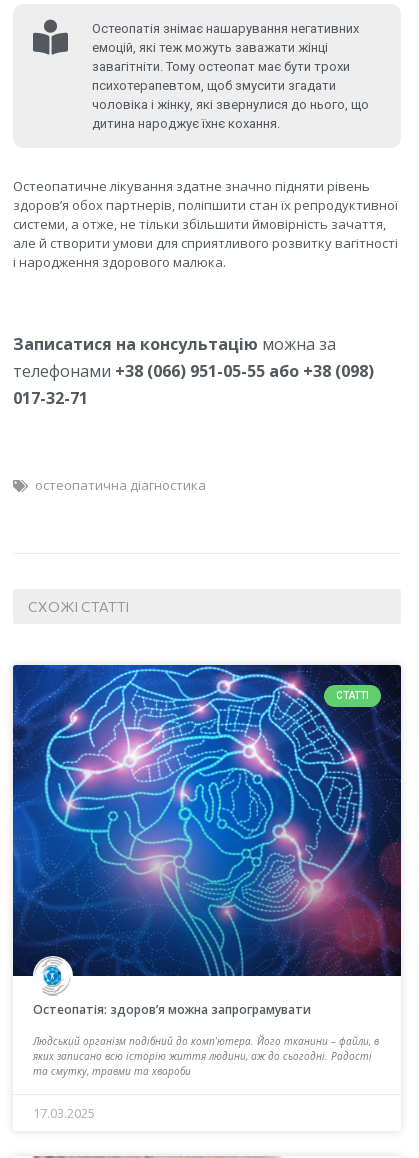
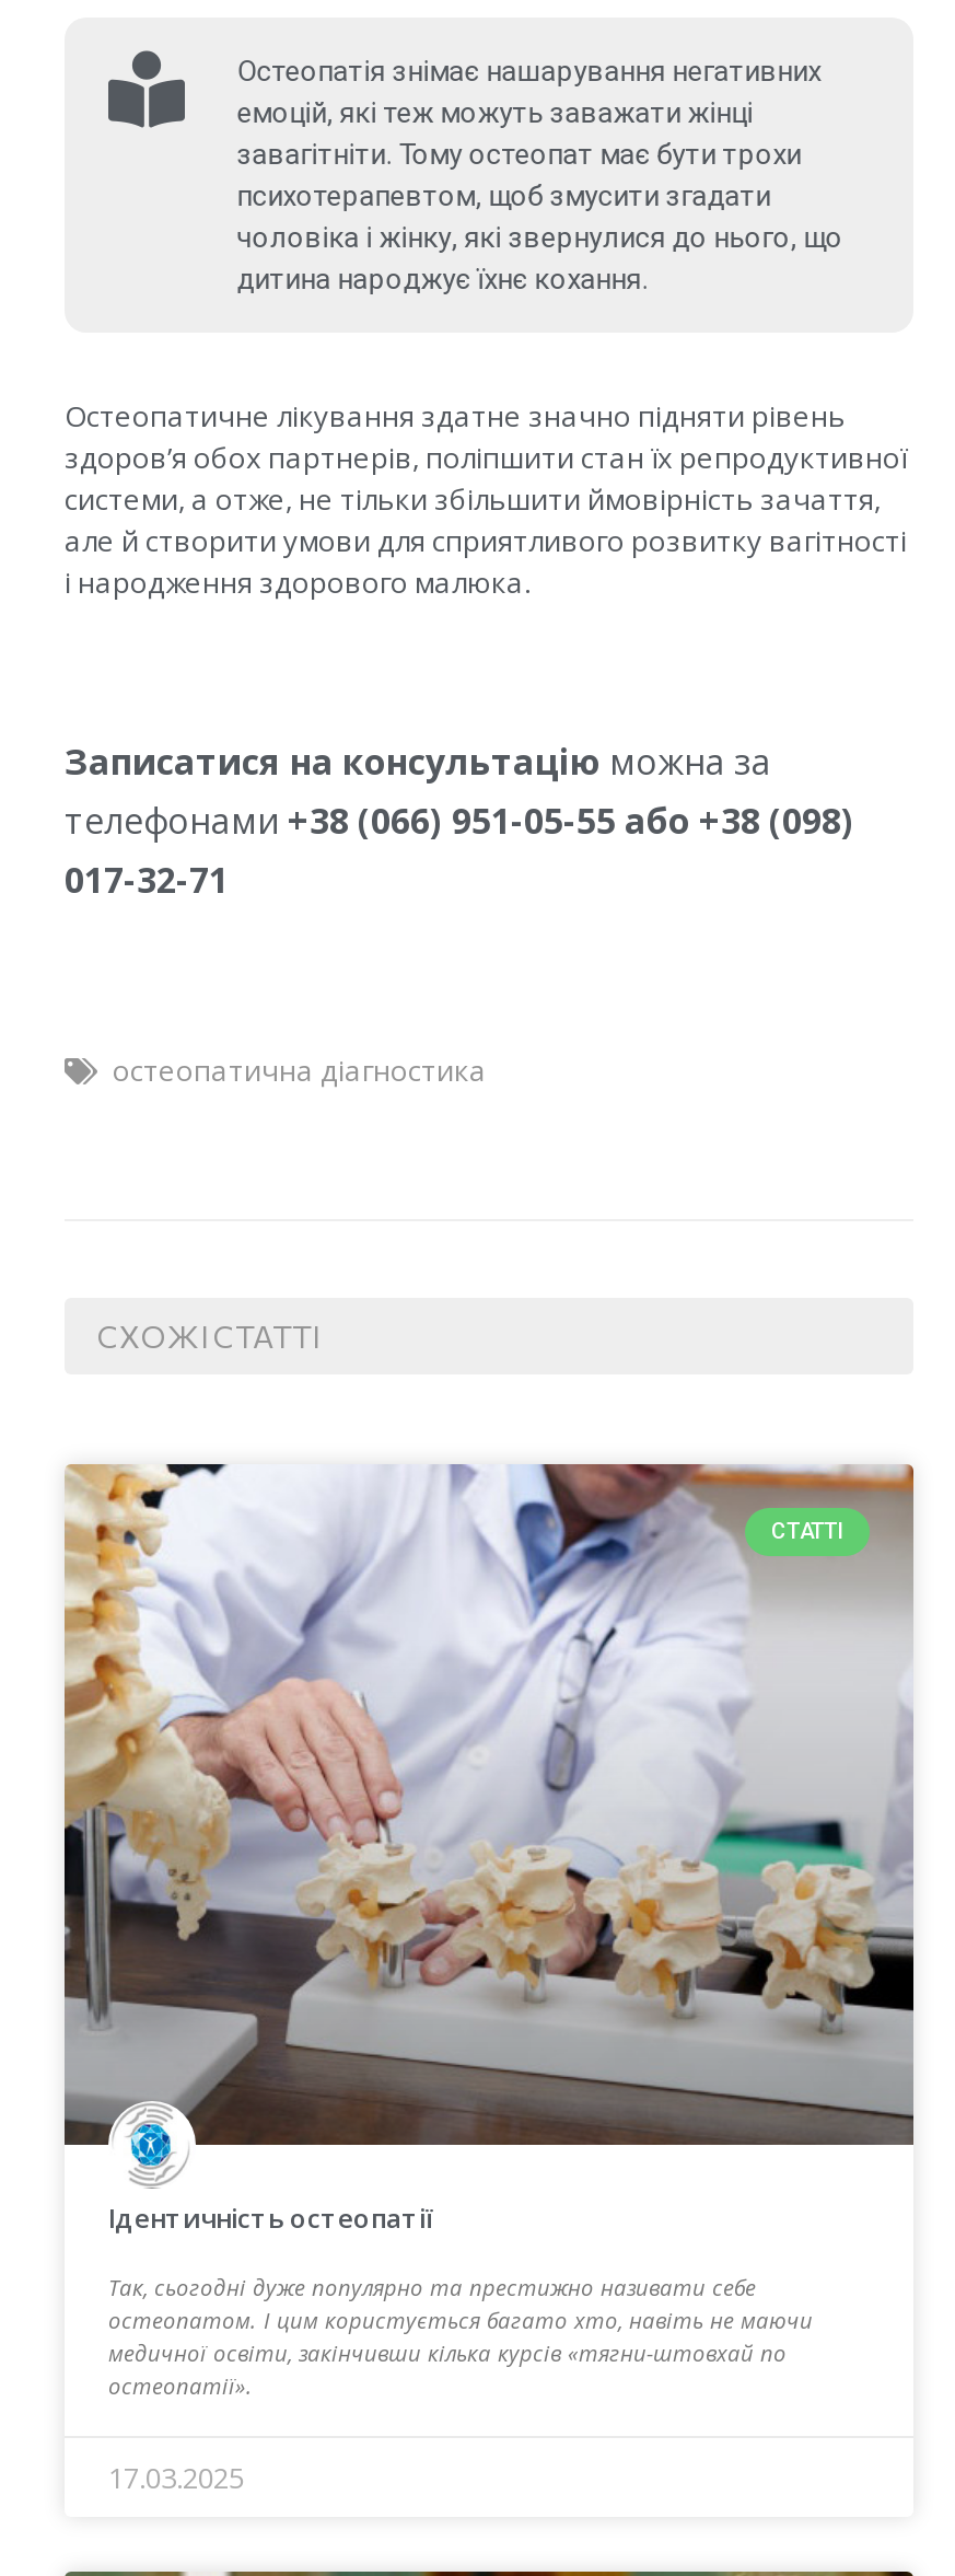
- [image]
- Остеопатія: здоров’я можна запрограмувати
+ [image]
+ Ідентичність остеопатії

- Людський організм подібний до комп’ютера. Його тканини – файли, в
- яких записано всю історію життя людини, аж до сьогодні. Радості
- та смутку, травми та хвороби
+ Так, сьогодні дуже популярно та престижно називати себе
+ остеопатом. І цим користується багато хто, навіть не маючи
+ медичної освіти, закінчивши кілька курсів «тягни-штовхай по
+ остеопатії».
